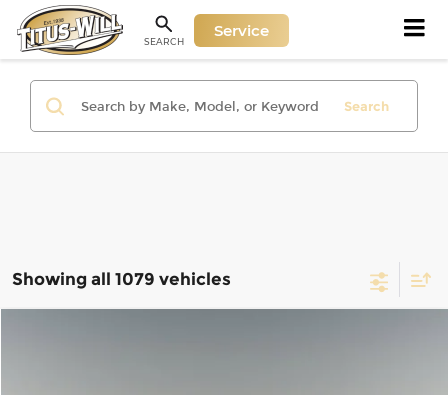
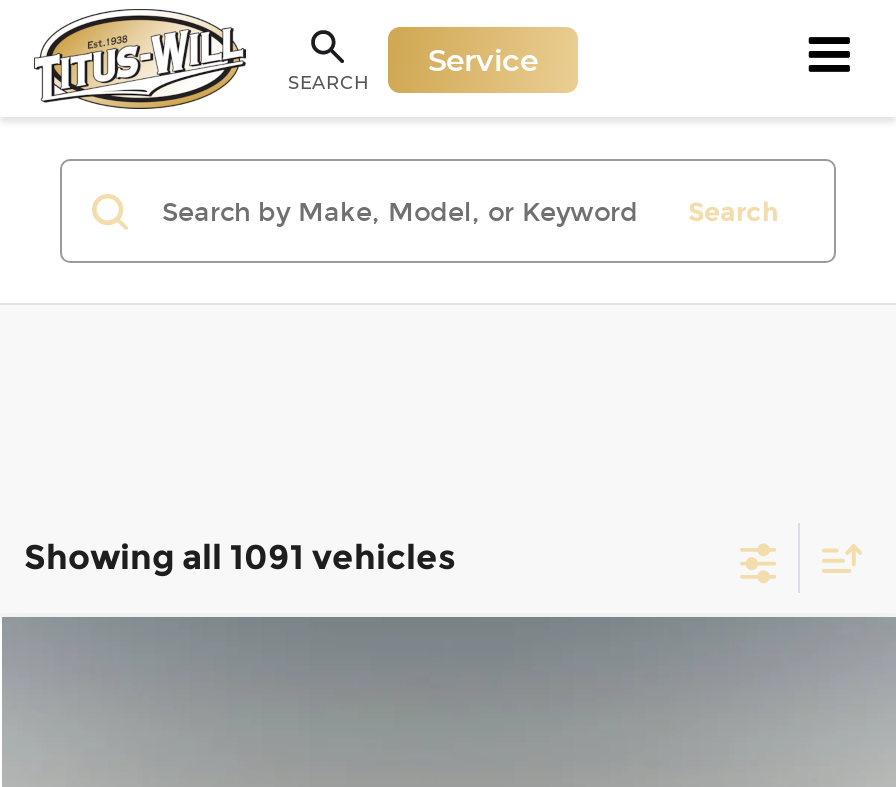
- Showing all 1079 vehicles
+ Showing all 1091 vehicles
